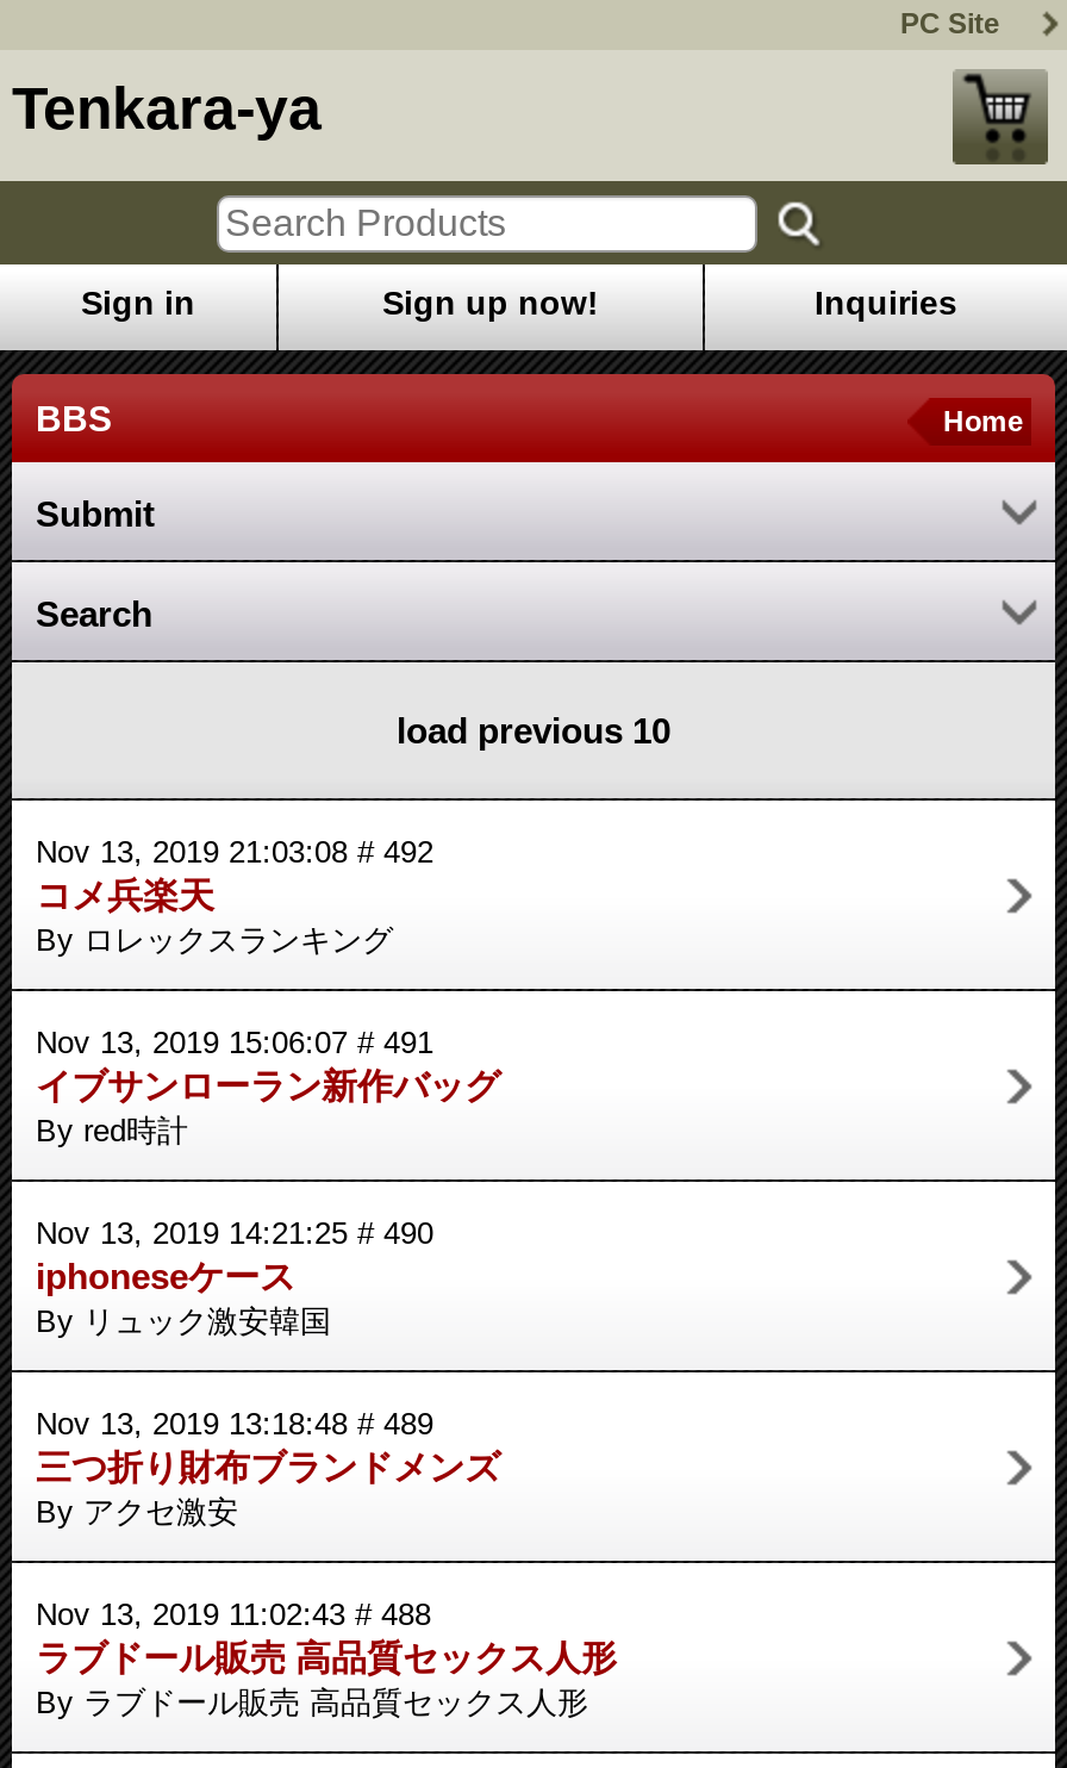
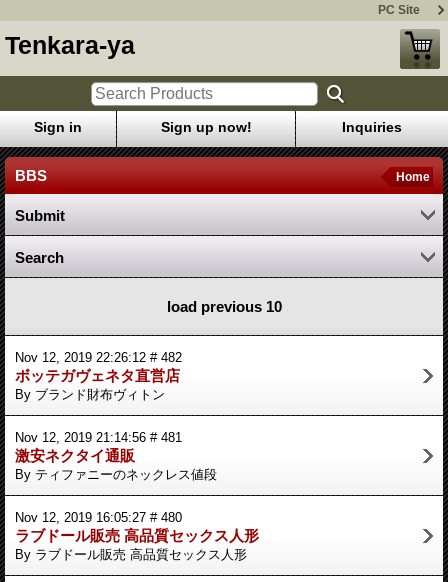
- Nov 13, 2019 21:03:08 # 492
- コメ兵楽天
- By ロレックスランキング
- Nov 13, 2019 15:06:07 # 491
- イブサンローラン新作バッグ
- By red時計
- Nov 13, 2019 14:21:25 # 490
- iphoneseケース
- By リュック激安韓国
- Nov 13, 2019 13:18:48 # 489
- 三つ折り財布ブランドメンズ
- By アクセ激安
- Nov 13, 2019 11:02:43 # 488
+ Nov 12, 2019 22:26:12 # 482
+ ボッテガヴェネタ直営店
+ By ブランド財布ヴィトン
+ Nov 12, 2019 21:14:56 # 481
+ 激安ネクタイ通販
+ By ティファニーのネックレス値段
+ Nov 12, 2019 16:05:27 # 480
